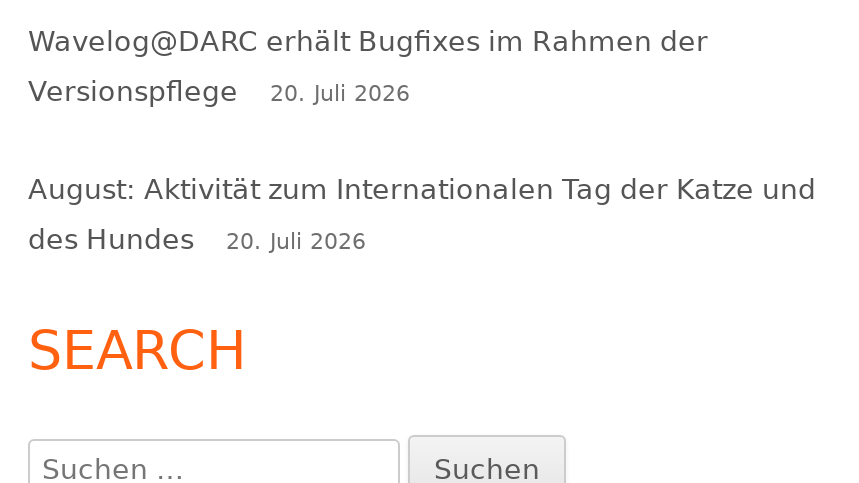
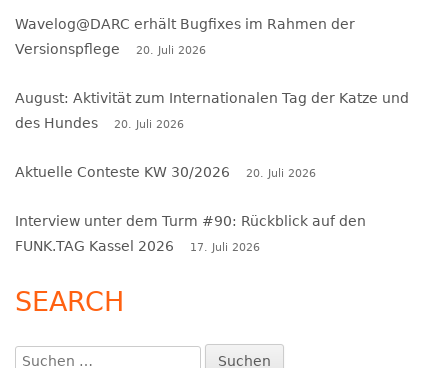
+ Aktuelle Conteste KW 30/2026
+ 20. Juli 2026
+ Interview unter dem Turm #90: Rückblick auf den
+ FUNK.TAG Kassel 2026
+ 17. Juli 2026
